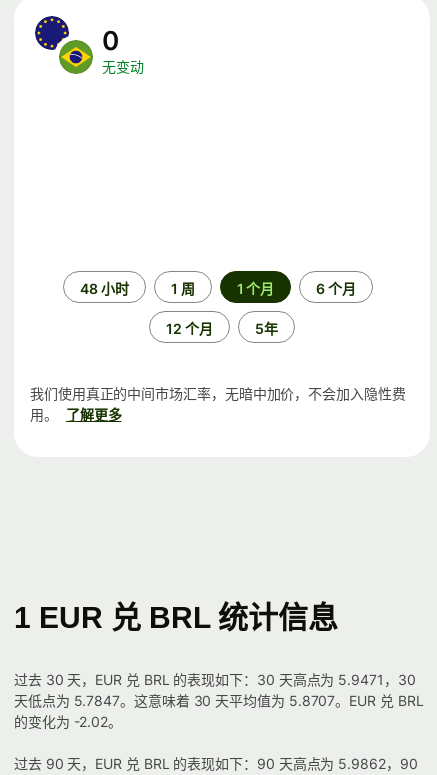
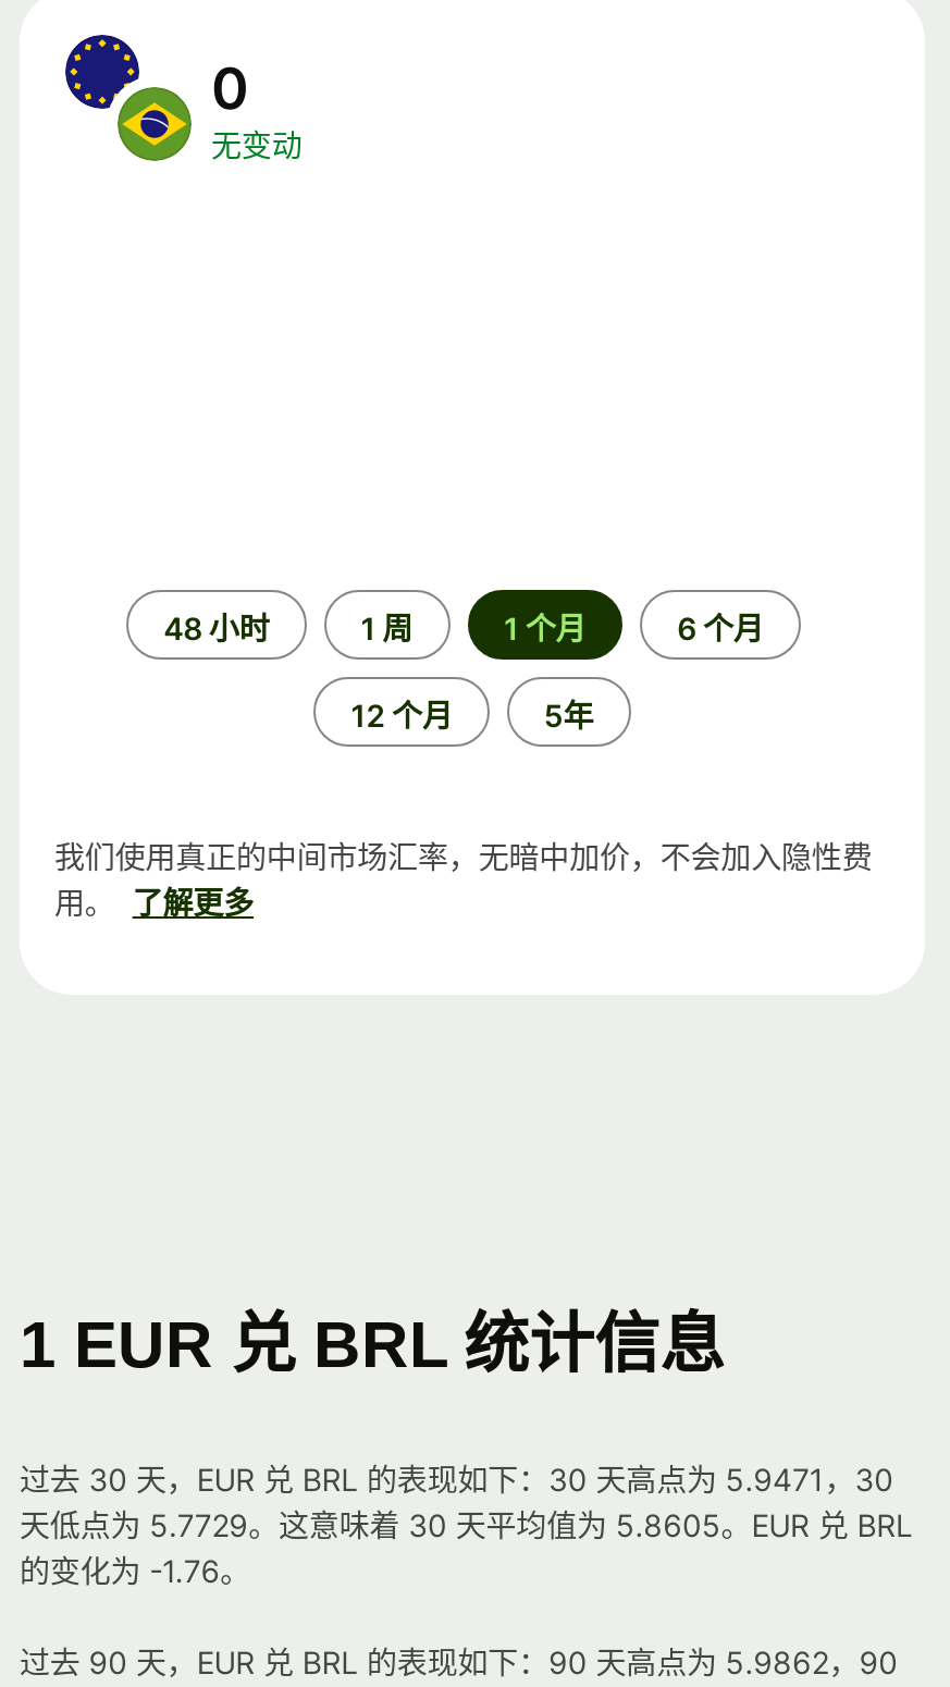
- 天低点为 5.7847。这意味着 30 天平均值为 5.8707。EUR 兑 BRL
+ 天低点为 5.7729。这意味着 30 天平均值为 5.8605。EUR 兑 BRL

- 的变化为 -2.02。
+ 的变化为 -1.76。
